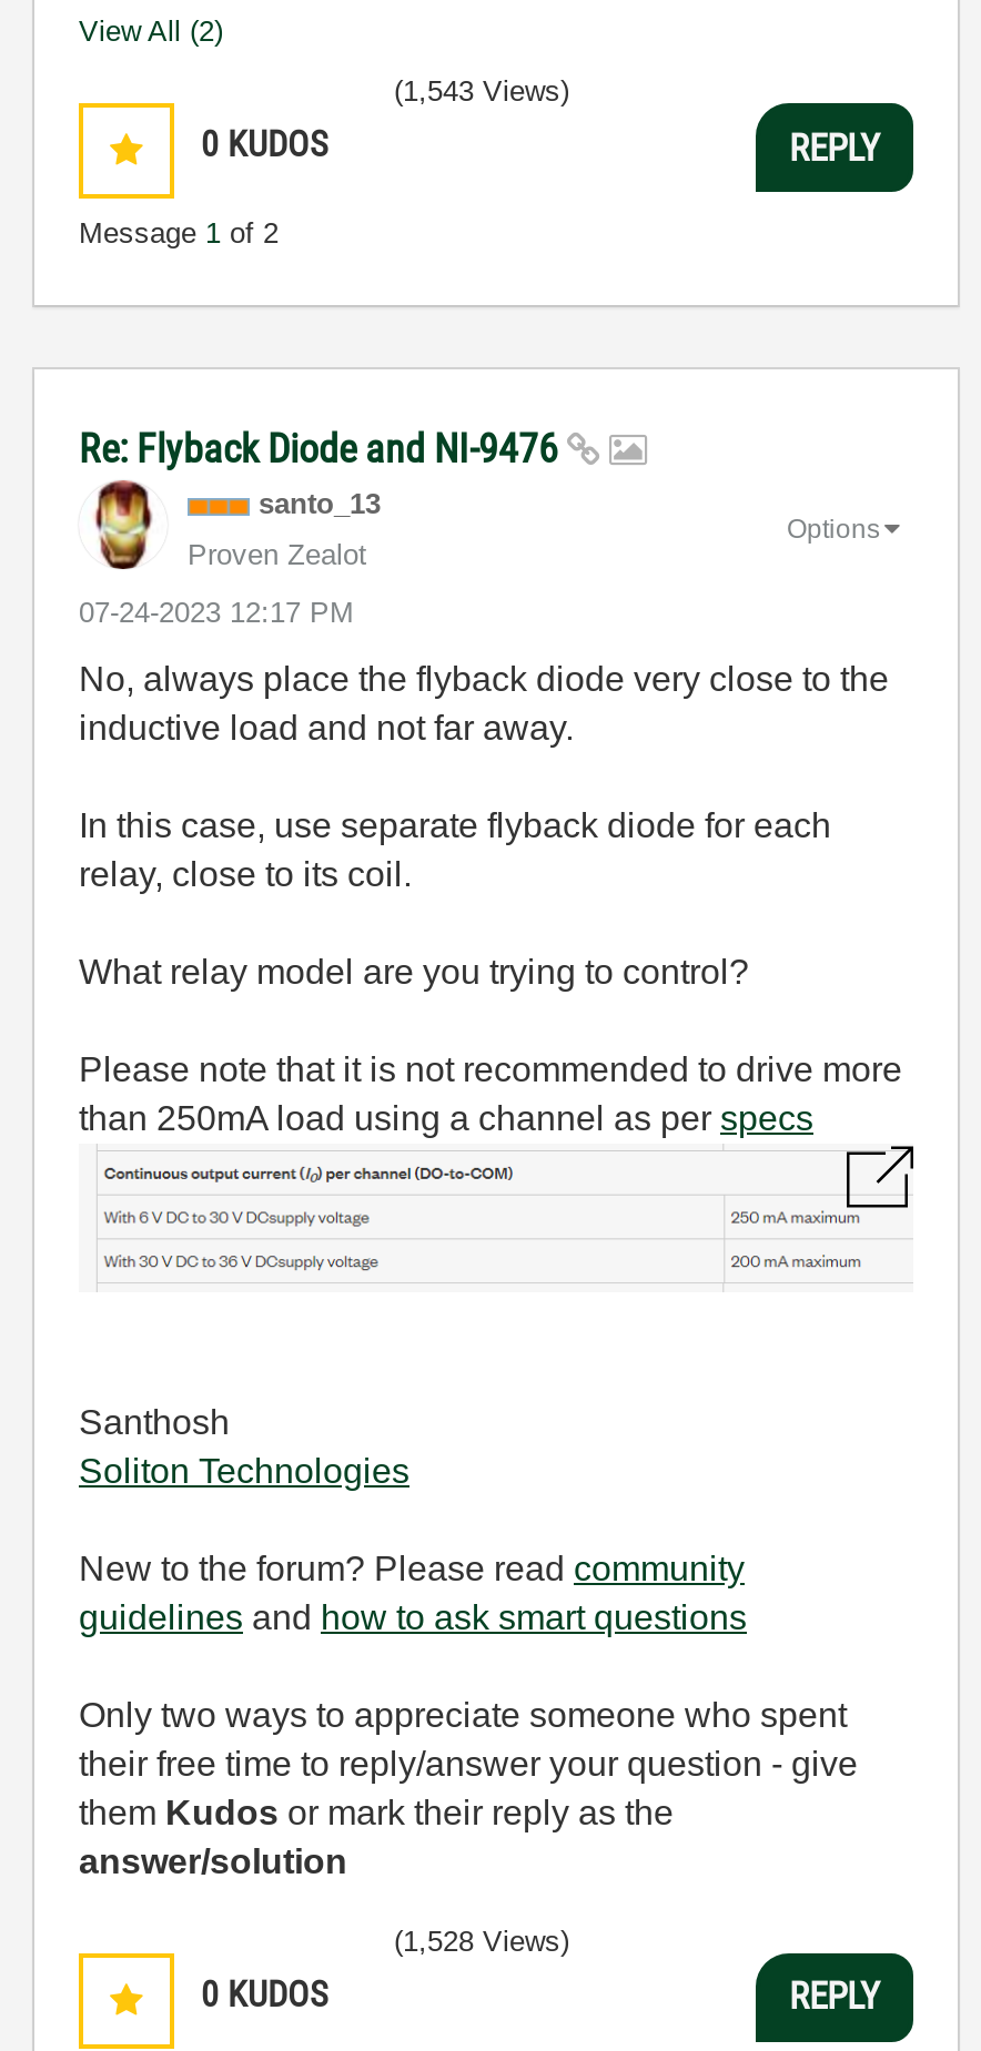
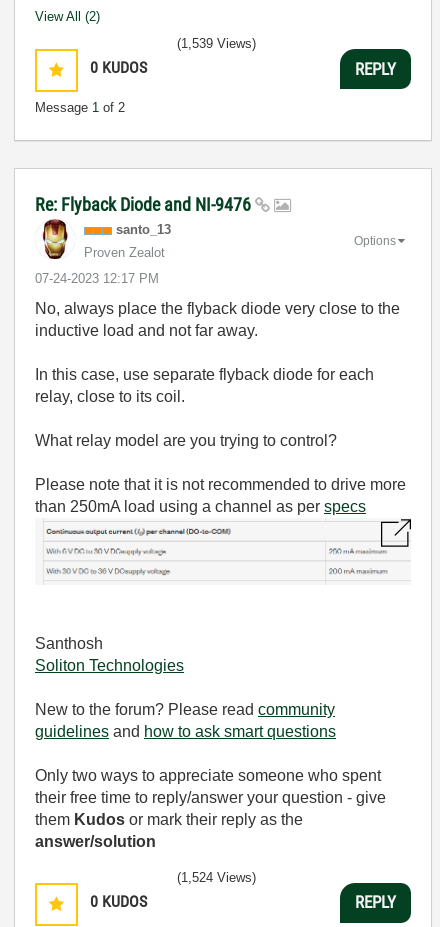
- (1,543 Views)
+ (1,539 Views)

- (1,528 Views)
+ (1,524 Views)
